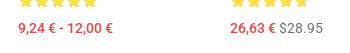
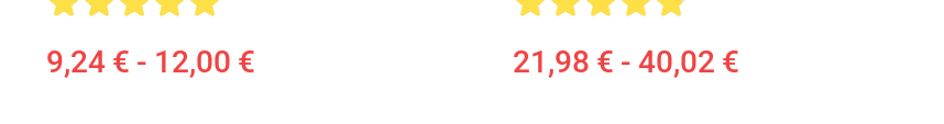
- 26,63 € $28.95
+ 21,98 € - 40,02 €
